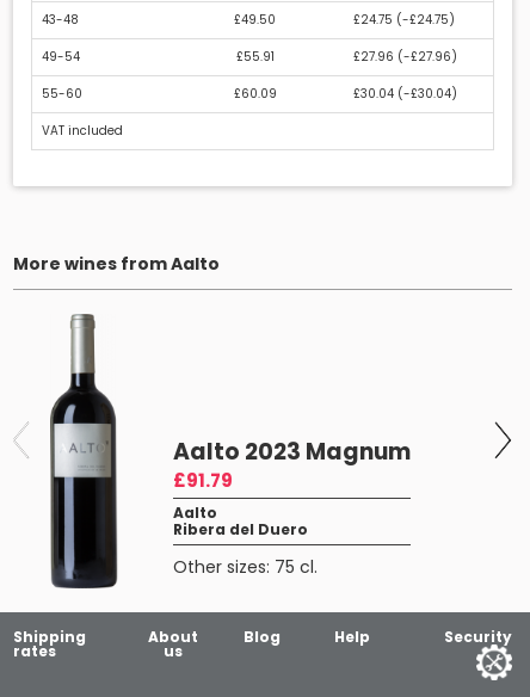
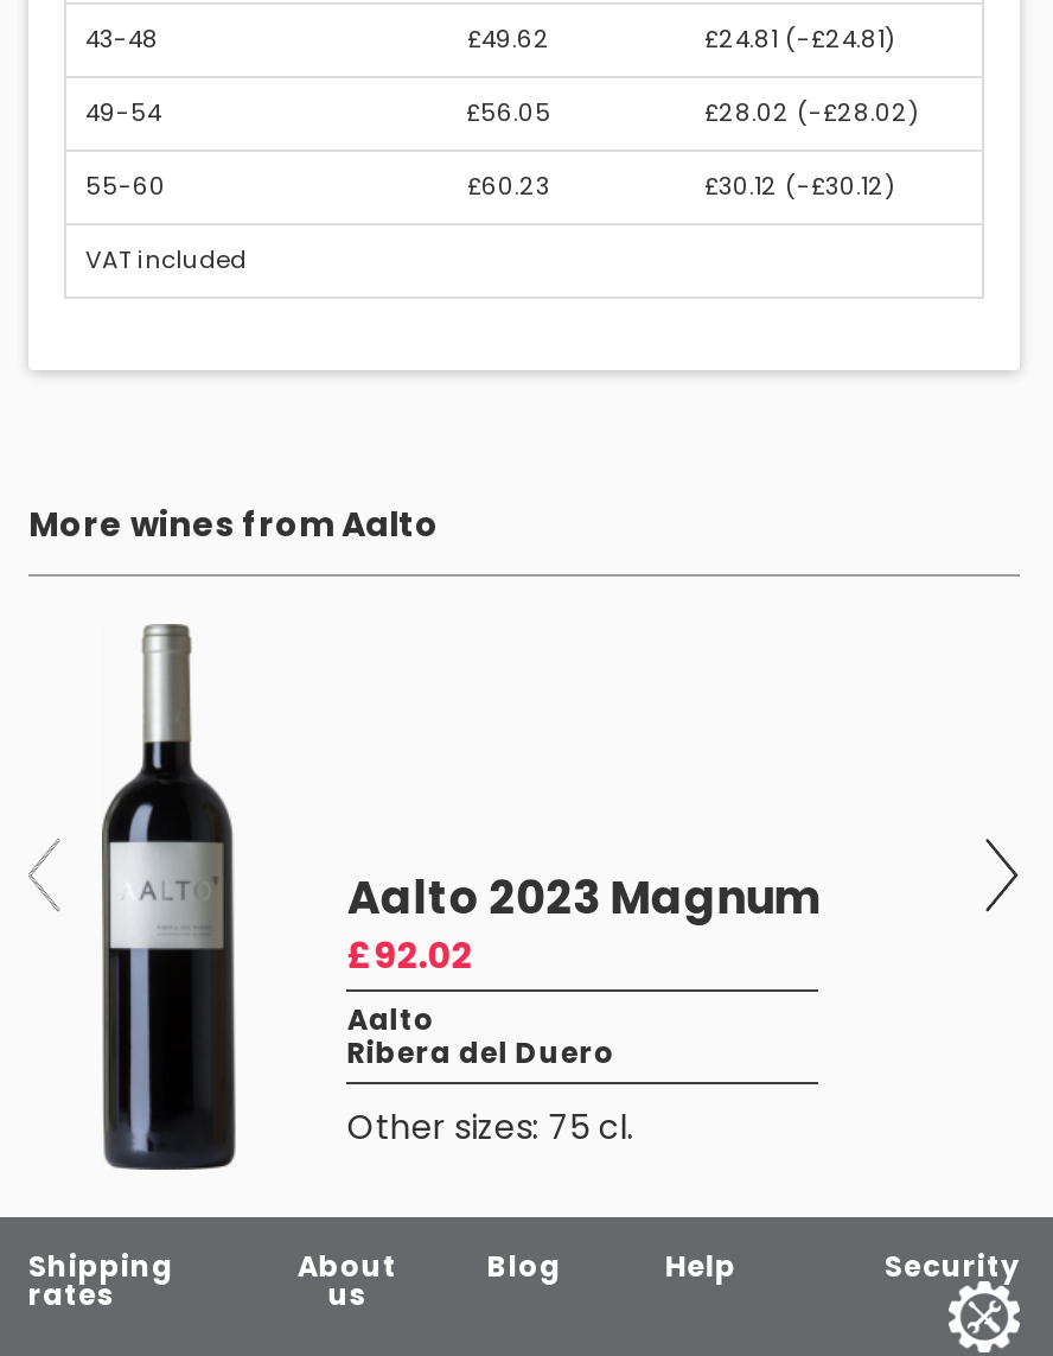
- £49.50
+ £49.62

- £24.75 (-£24.75)
+ £24.81 (-£24.81)

- £55.91
+ £56.05

- £27.96 (-£27.96)
+ £28.02 (-£28.02)

- £60.09
+ £60.23

- £30.04 (-£30.04)
+ £30.12 (-£30.12)

- £91.79
+ £92.02
